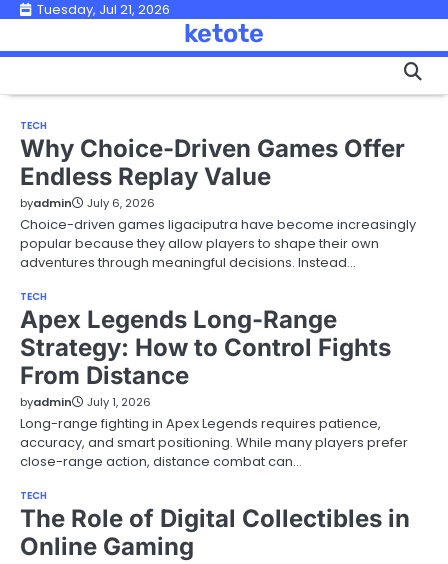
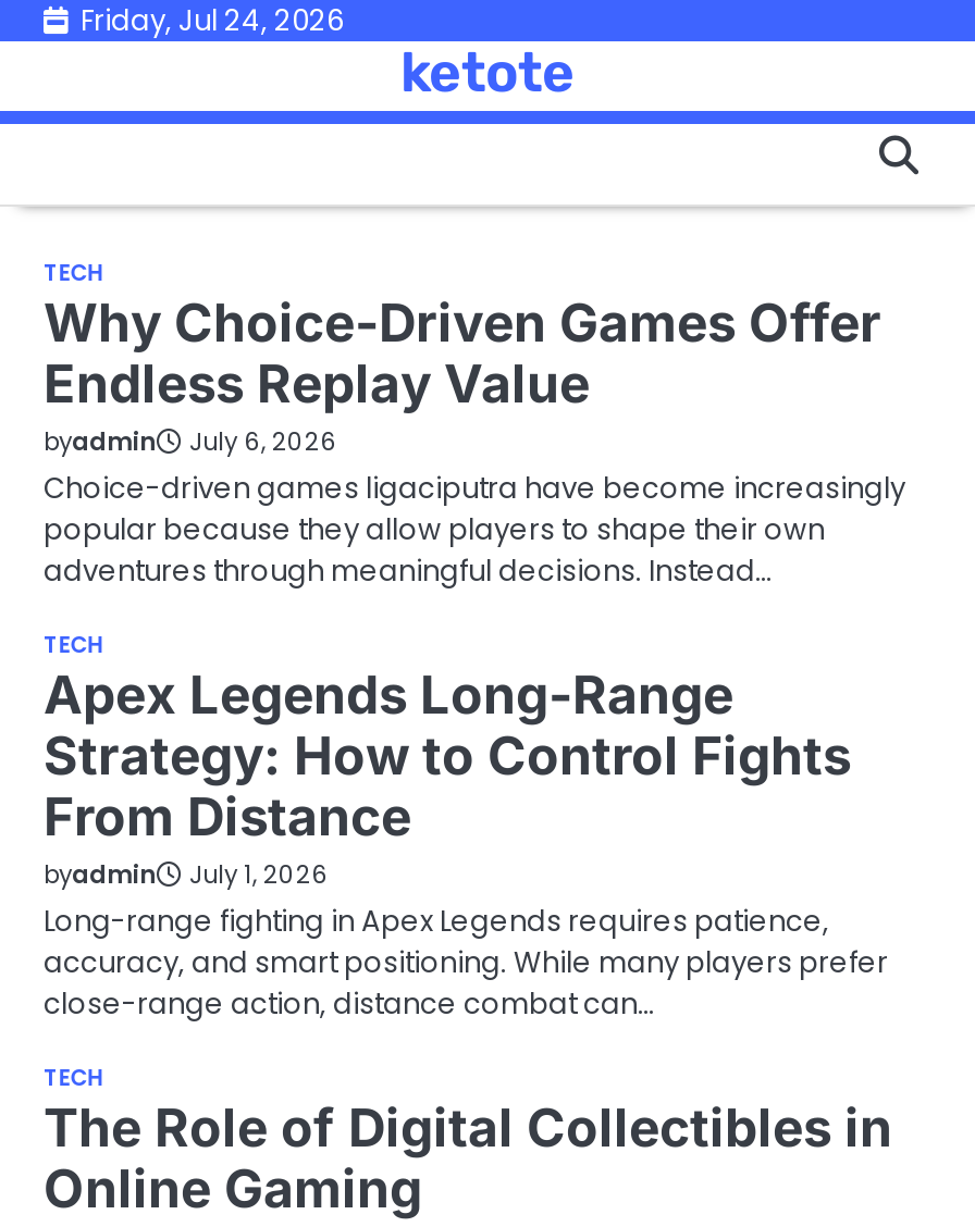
- Tuesday, Jul 21, 2026
+ Friday, Jul 24, 2026
